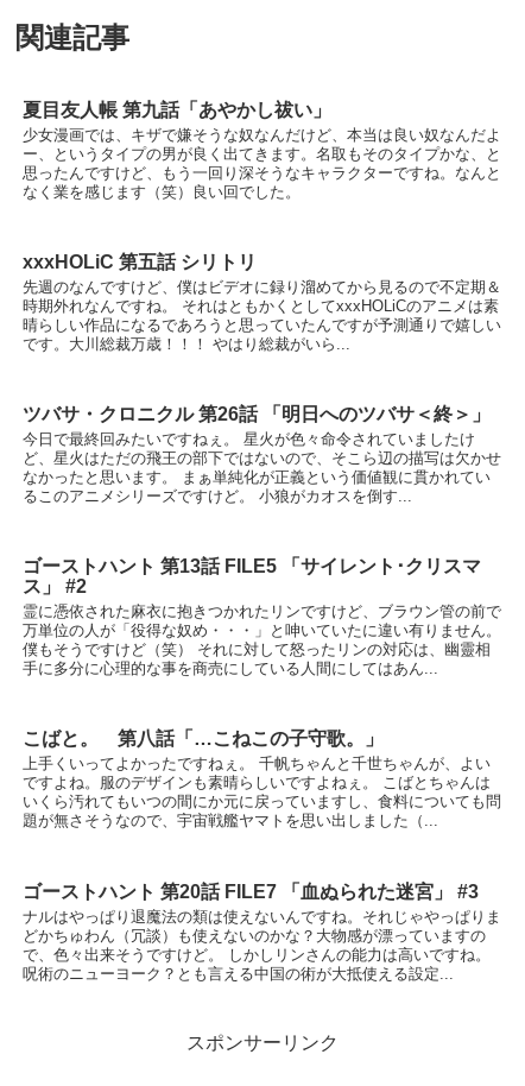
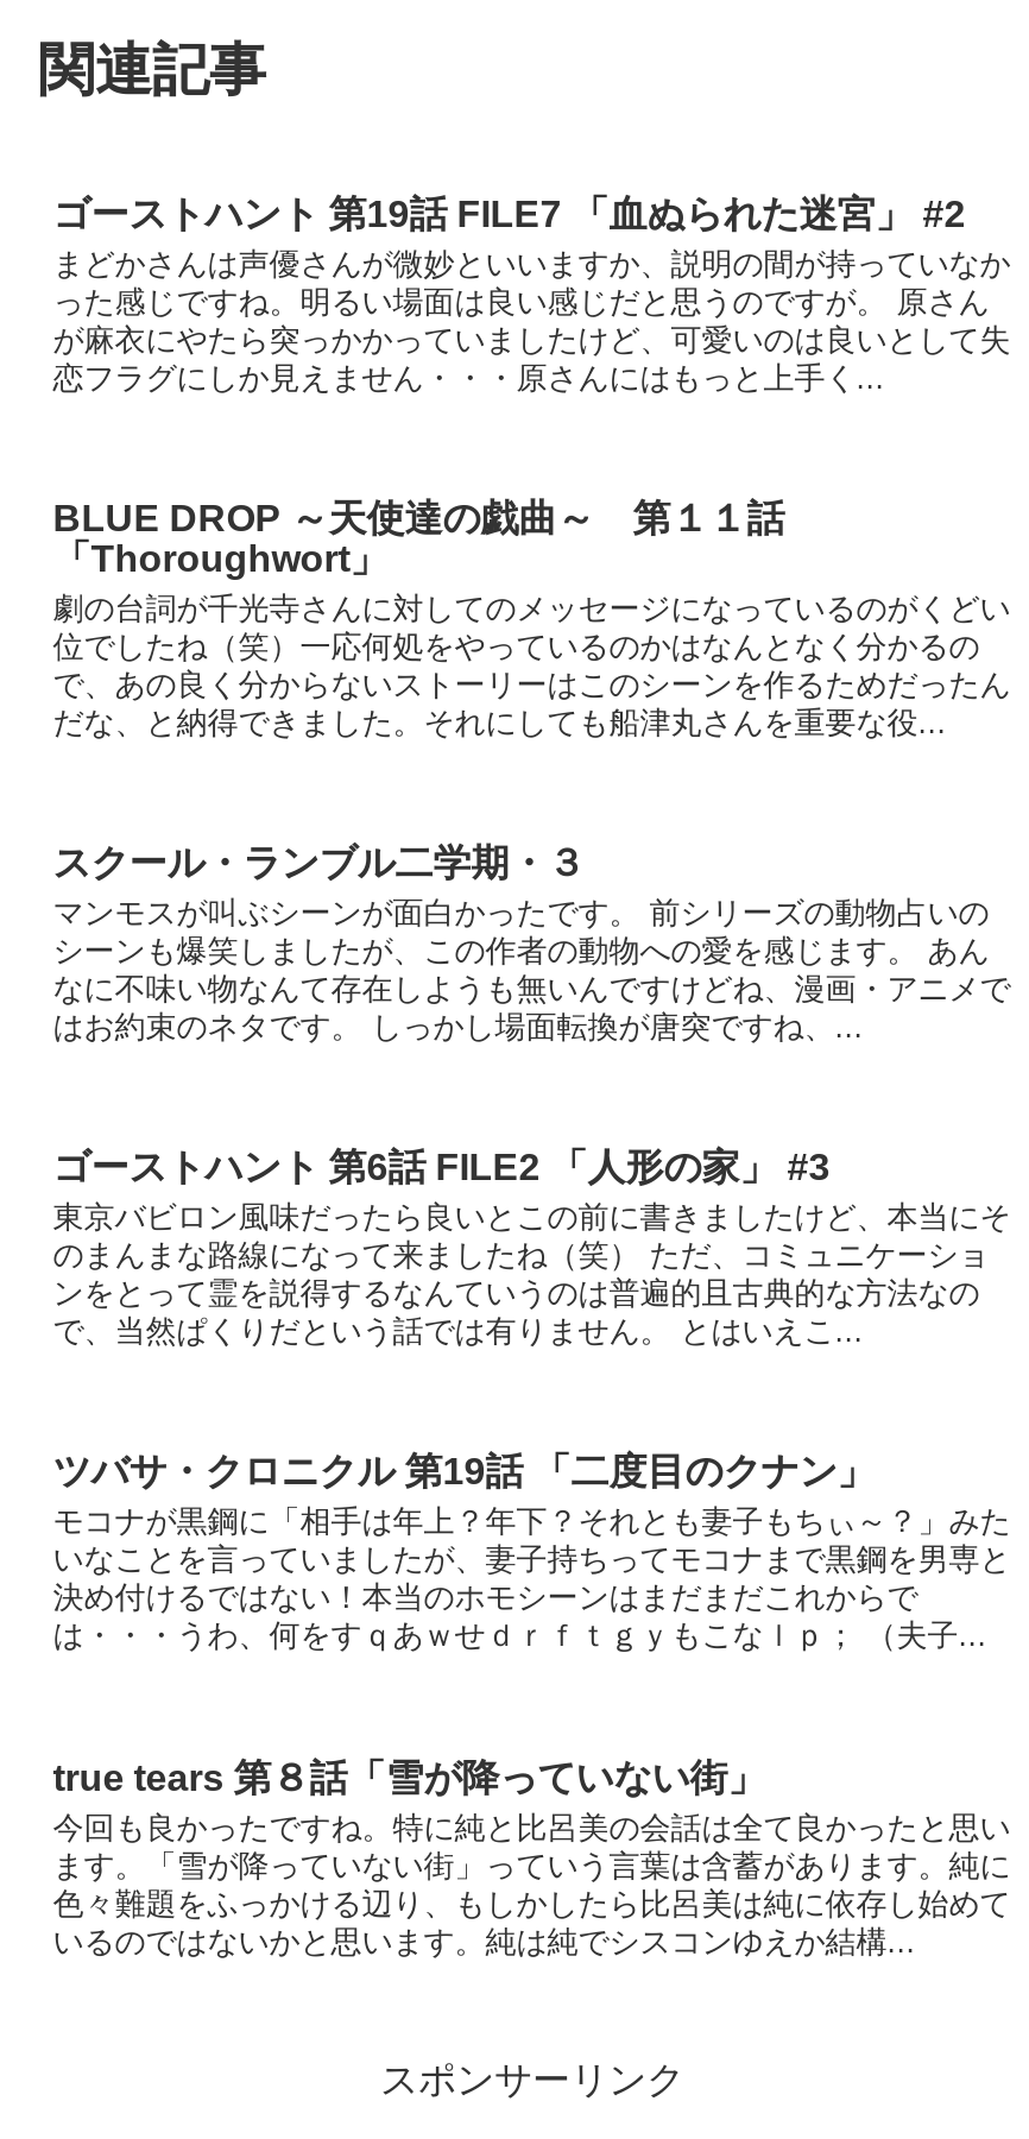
- 夏目友人帳 第九話「あやかし祓い」
- 少女漫画では、キザで嫌そうな奴なんだけど、本当は良い奴なんだよ
- ー、というタイプの男が良く出てきます。名取もそのタイプかな、と
- 思ったんですけど、もう一回り深そうなキャラクターですね。なんと
- なく業を感じます（笑）良い回でした。
+ ゴーストハント 第19話 FILE7 「血ぬられた迷宮」 #2
+ まどかさんは声優さんが微妙といいますか、説明の間が持っていなか
+ った感じですね。明るい場面は良い感じだと思うのですが。 原さん
+ が麻衣にやたら突っかかっていましたけど、可愛いのは良いとして失
+ 恋フラグにしか見えません・・・原さんにはもっと上手く...

- xxxHOLiC 第五話 シリトリ
- 先週のなんですけど、僕はビデオに録り溜めてから見るので不定期＆
- 時期外れなんですね。 それはともかくとしてxxxHOLiCのアニメは素
- 晴らしい作品になるであろうと思っていたんですが予測通りで嬉しい
- です。大川総裁万歳！！！ やはり総裁がいら...
+ BLUE DROP ～天使達の戯曲～ 第１１話
+ 「Thoroughwort」
+ 劇の台詞が千光寺さんに対してのメッセージになっているのがくどい
+ 位でしたね（笑）一応何処をやっているのかはなんとなく分かるの
+ で、あの良く分からないストーリーはこのシーンを作るためだったん
+ だな、と納得できました。それにしても船津丸さんを重要な役...

- ツバサ・クロニクル 第26話 「明日へのツバサ＜終＞」
- 今日で最終回みたいですねぇ。 星火が色々命令されていましたけ
- ど、星火はただの飛王の部下ではないので、そこら辺の描写は欠かせ
- なかったと思います。 まぁ単純化が正義という価値観に貫かれてい
- るこのアニメシリーズですけど。 小狼がカオスを倒す...
+ スクール・ランブル二学期・３
+ マンモスが叫ぶシーンが面白かったです。 前シリーズの動物占いの
+ シーンも爆笑しましたが、この作者の動物への愛を感じます。 あん
+ なに不味い物なんて存在しようも無いんですけどね、漫画・アニメで
+ はお約束のネタです。 しっかし場面転換が唐突ですね、...

- ゴーストハント 第13話 FILE5 「サイレント･クリスマ
- ス」 #2
- 霊に憑依された麻衣に抱きつかれたリンですけど、ブラウン管の前で
- 万単位の人が「役得な奴め・・・」と呻いていたに違い有りません。
- 僕もそうですけど（笑） それに対して怒ったリンの対応は、幽靈相
- 手に多分に心理的な事を商売にしている人間にしてはあん...
+ ゴーストハント 第6話 FILE2 「人形の家」 #3
+ 東京バビロン風味だったら良いとこの前に書きましたけど、本当にそ
+ のまんまな路線になって来ましたね（笑） ただ、コミュニケーショ
+ ンをとって霊を説得するなんていうのは普遍的且古典的な方法なの
+ で、当然ぱくりだという話では有りません。 とはいえこ...

- こばと。 第八話「…こねこの子守歌。」
- 上手くいってよかったですねぇ。 千帆ちゃんと千世ちゃんが、よい
- ですよね。服のデザインも素晴らしいですよねぇ。 こばとちゃんは
- いくら汚れてもいつの間にか元に戻っていますし、食料についても問
- 題が無さそうなので、宇宙戦艦ヤマトを思い出しました（...
+ ツバサ・クロニクル 第19話 「二度目のクナン」
+ モコナが黒鋼に「相手は年上？年下？それとも妻子もちぃ～？」みた
+ いなことを言っていましたが、妻子持ちってモコナまで黒鋼を男専と
+ 決め付けるではない！本当のホモシーンはまだまだこれからで
+ は・・・うわ、何をすｑあｗせｄｒｆｔｇｙもこなｌｐ； （夫子...

- ゴーストハント 第20話 FILE7 「血ぬられた迷宮」 #3
- ナルはやっぱり退魔法の類は使えないんですね。それじゃやっぱりま
- どかちゅわん（冗談）も使えないのかな？大物感が漂っていますの
- で、色々出来そうですけど。 しかしリンさんの能力は高いですね。
- 呪術のニューヨーク？とも言える中国の術が大抵使える設定...
+ true tears 第８話「雪が降っていない街」
+ 今回も良かったですね。特に純と比呂美の会話は全て良かったと思い
+ ます。「雪が降っていない街」っていう言葉は含蓄があります。純に
+ 色々難題をふっかける辺り、もしかしたら比呂美は純に依存し始めて
+ いるのではないかと思います。純は純でシスコンゆえか結構...
